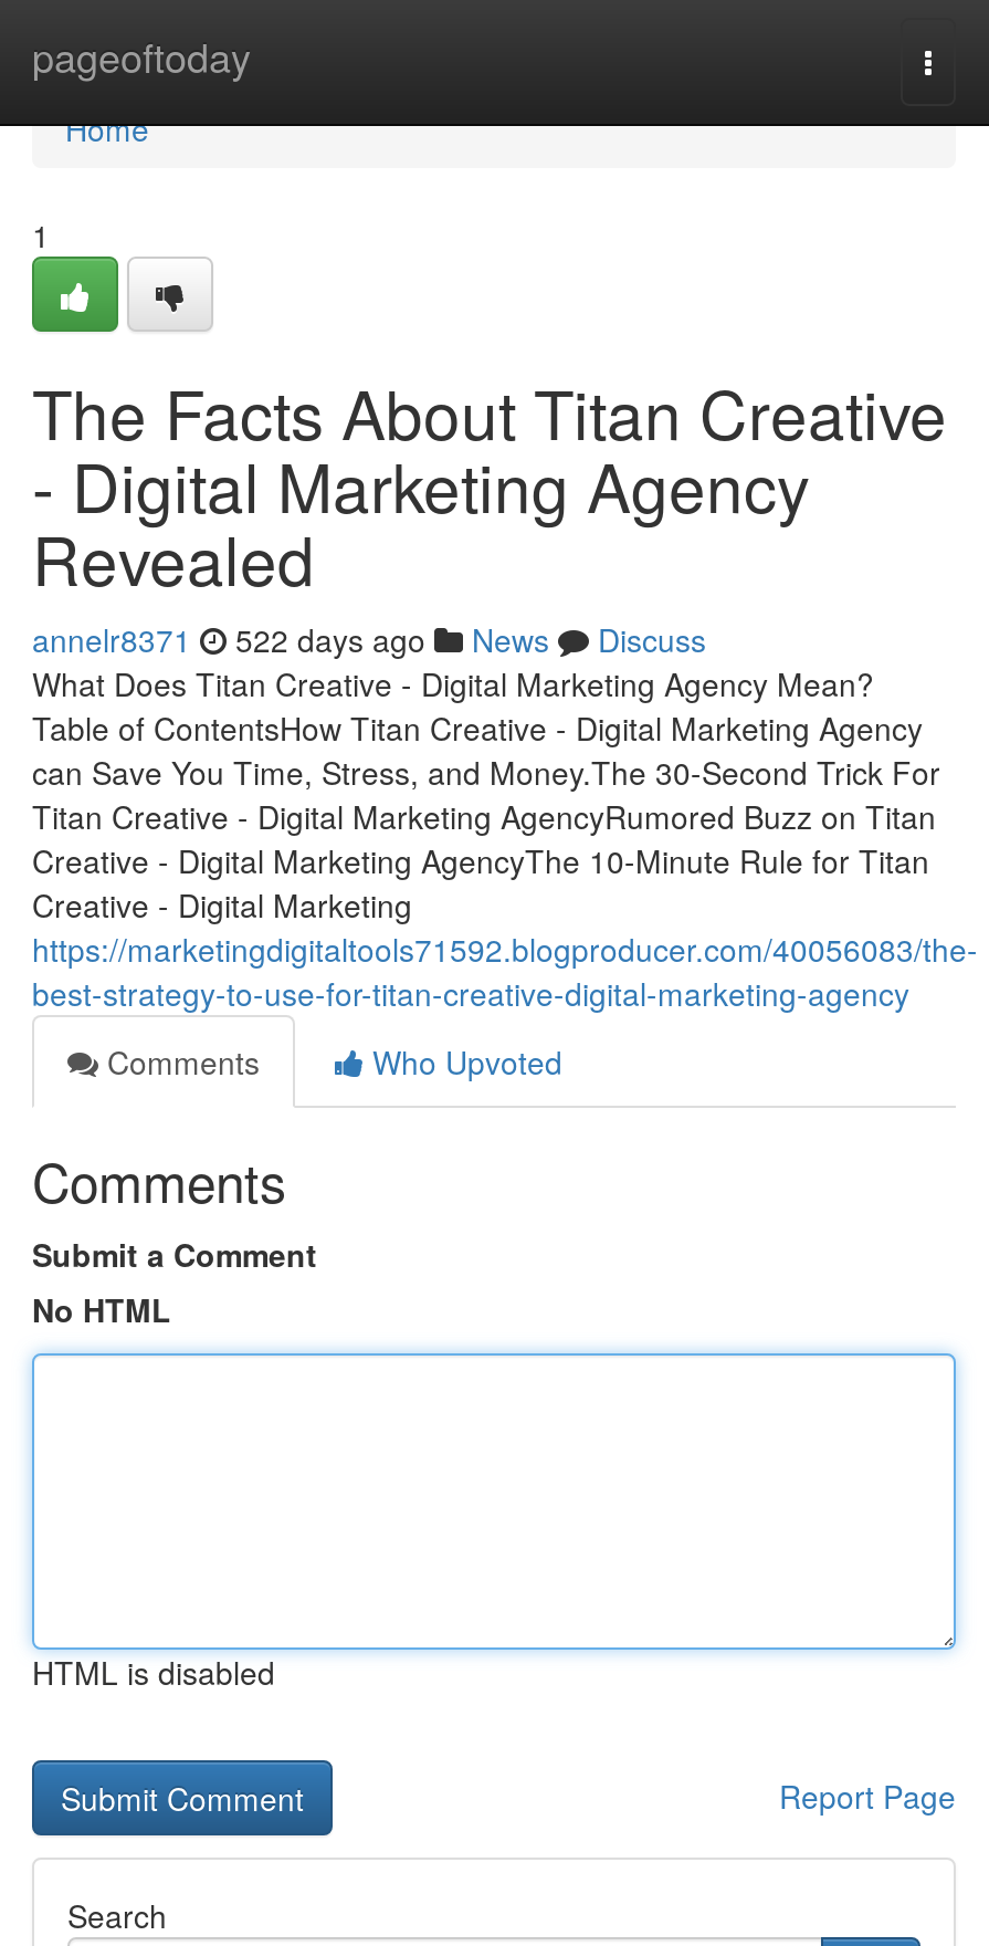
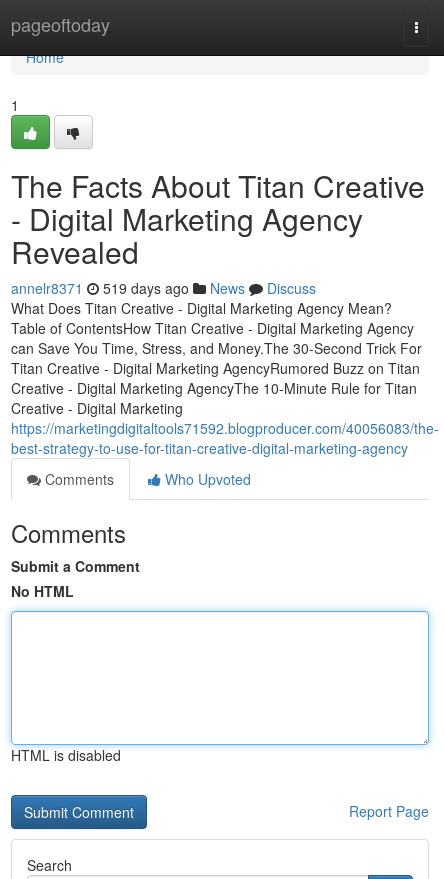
- annelr8371 522 days ago News Discuss
+ annelr8371 519 days ago News Discuss
